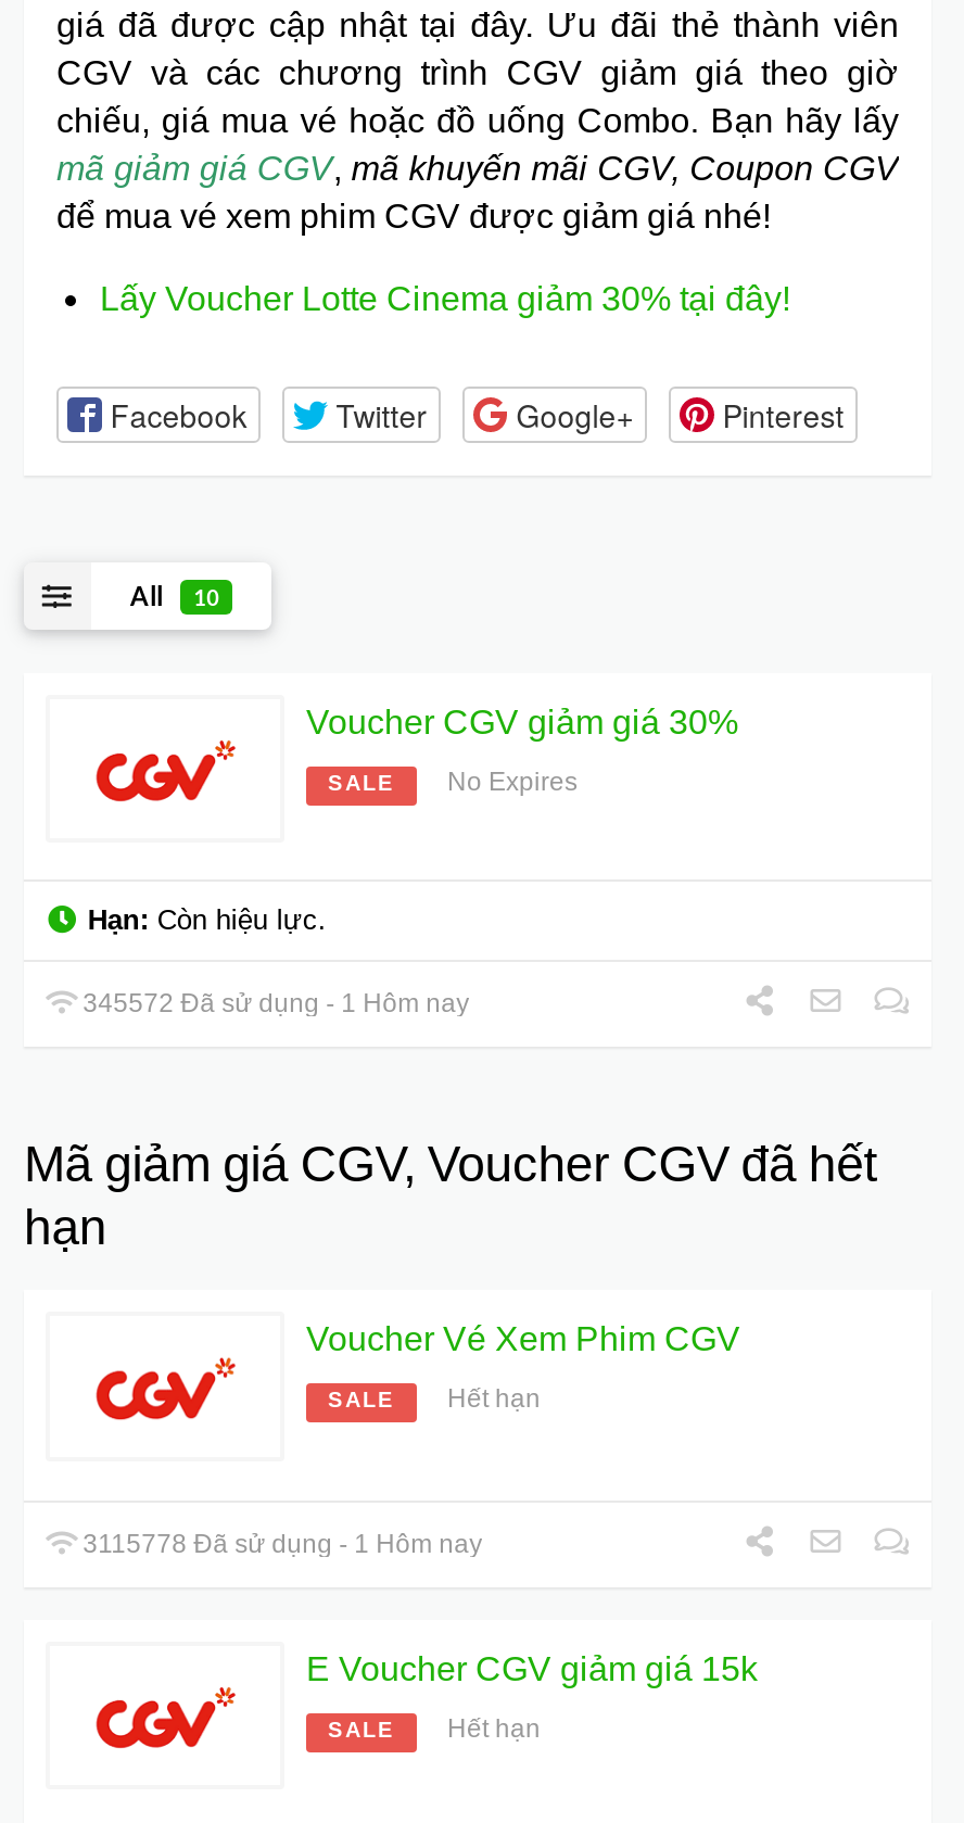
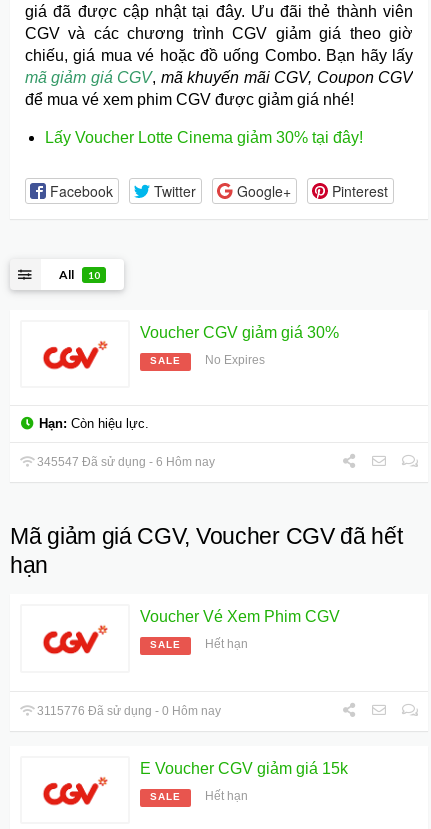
- 345572 Đã sử dụng - 1 Hôm nay
+ 345547 Đã sử dụng - 6 Hôm nay

- 3115778 Đã sử dụng - 1 Hôm nay
+ 3115776 Đã sử dụng - 0 Hôm nay
